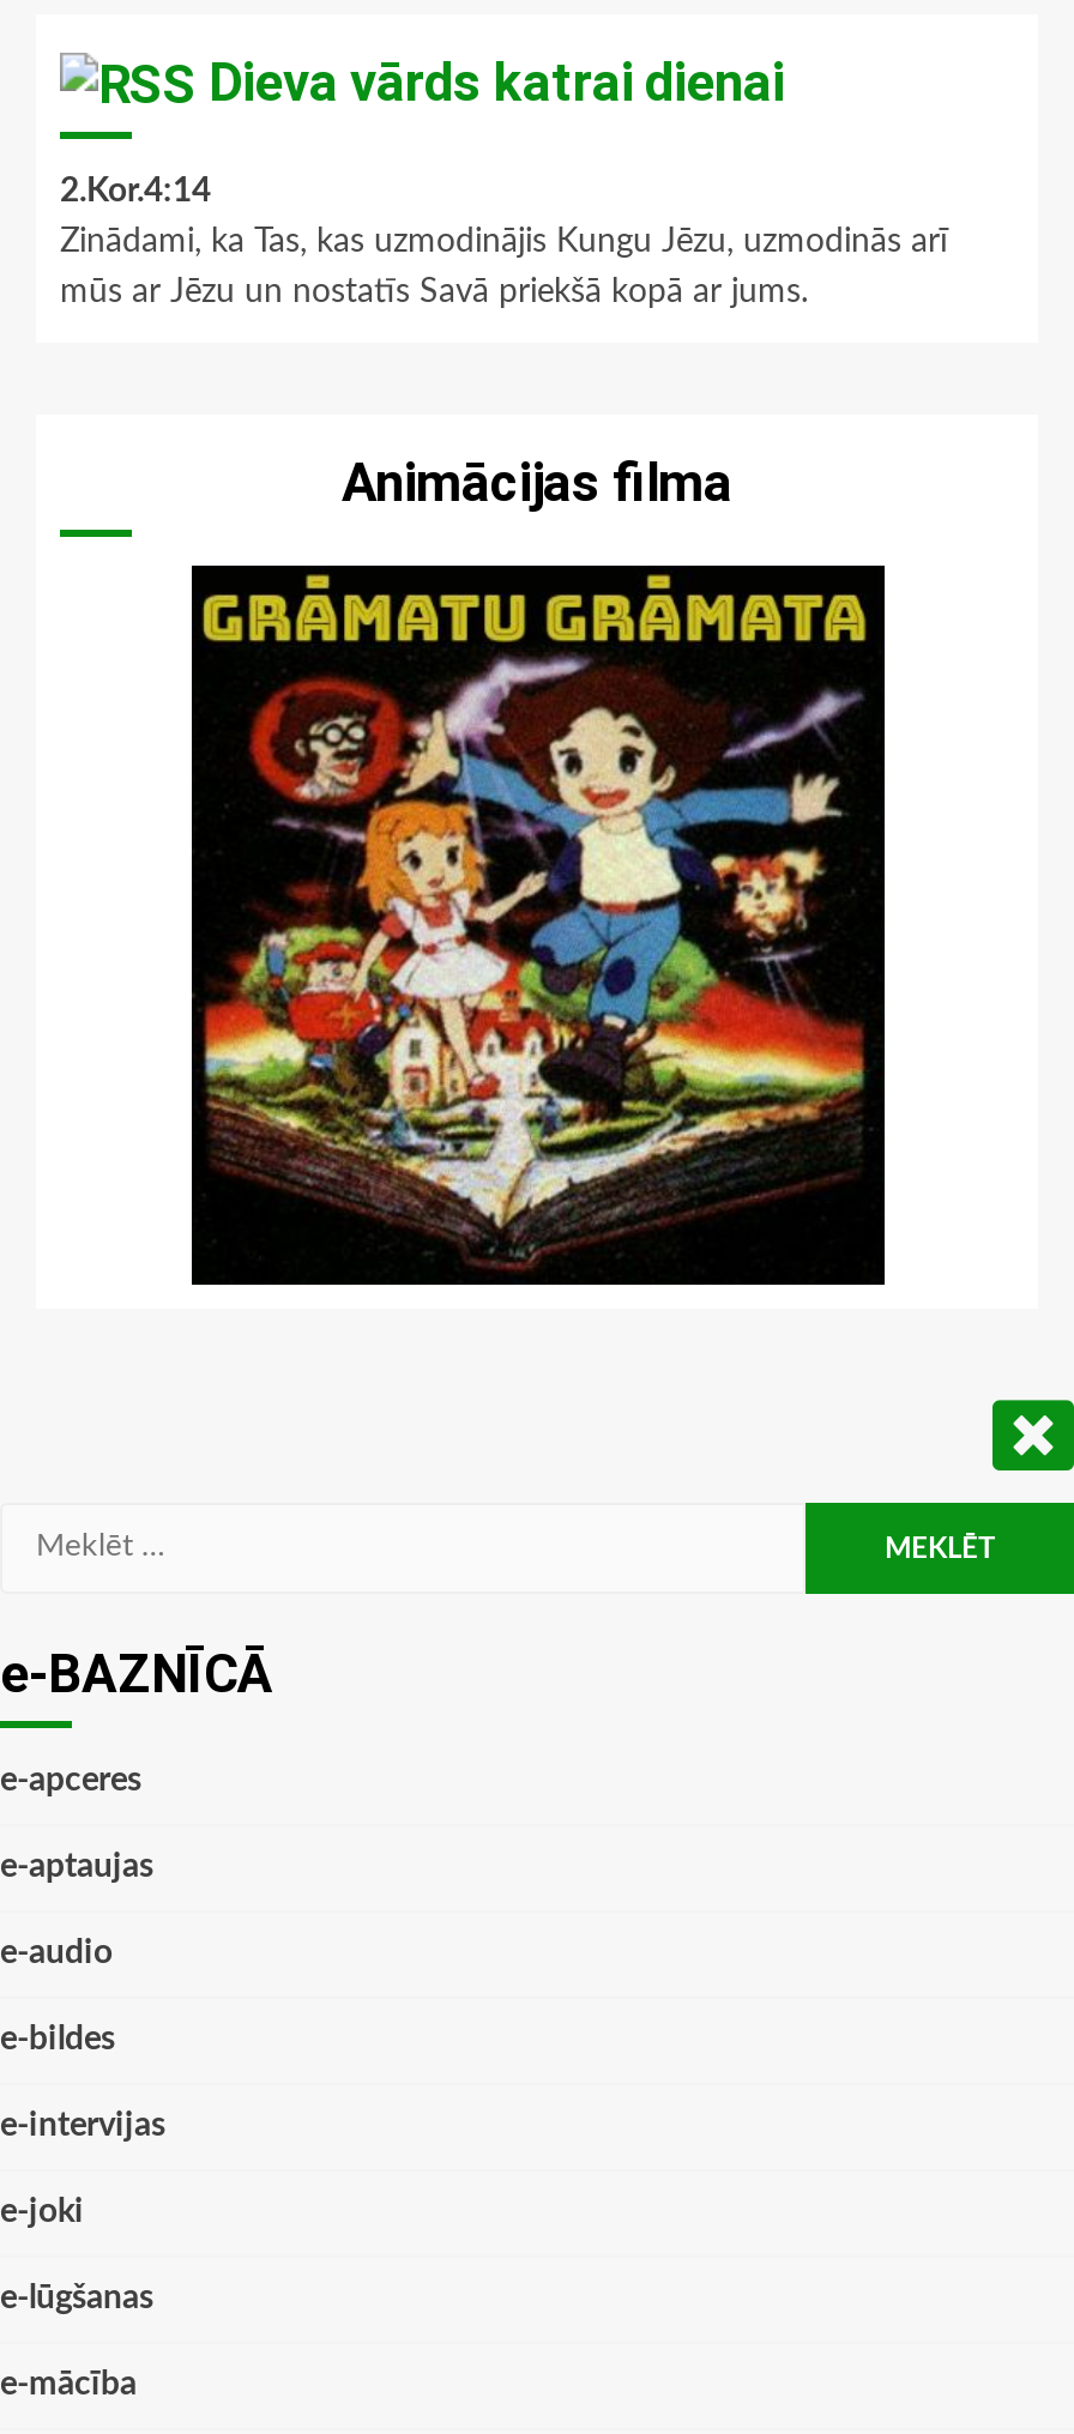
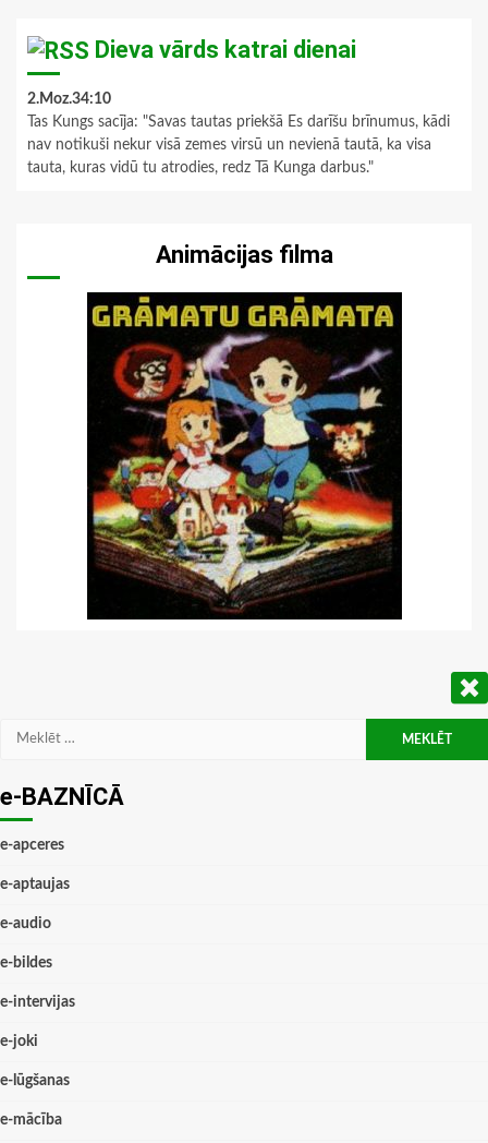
- 2.Kor.4:14
- Zinādami, ka Tas, kas uzmodinājis Kungu Jēzu, uzmodinās arī
- mūs ar Jēzu un nostatīs Savā priekšā kopā ar jums.
+ 2.Moz.34:10
+ Tas Kungs sacīja: "Savas tautas priekšā Es darīšu brīnumus, kādi
+ nav notikuši nekur visā zemes virsū un nevienā tautā, ka visa
+ tauta, kuras vidū tu atrodies, redz Tā Kunga darbus."
